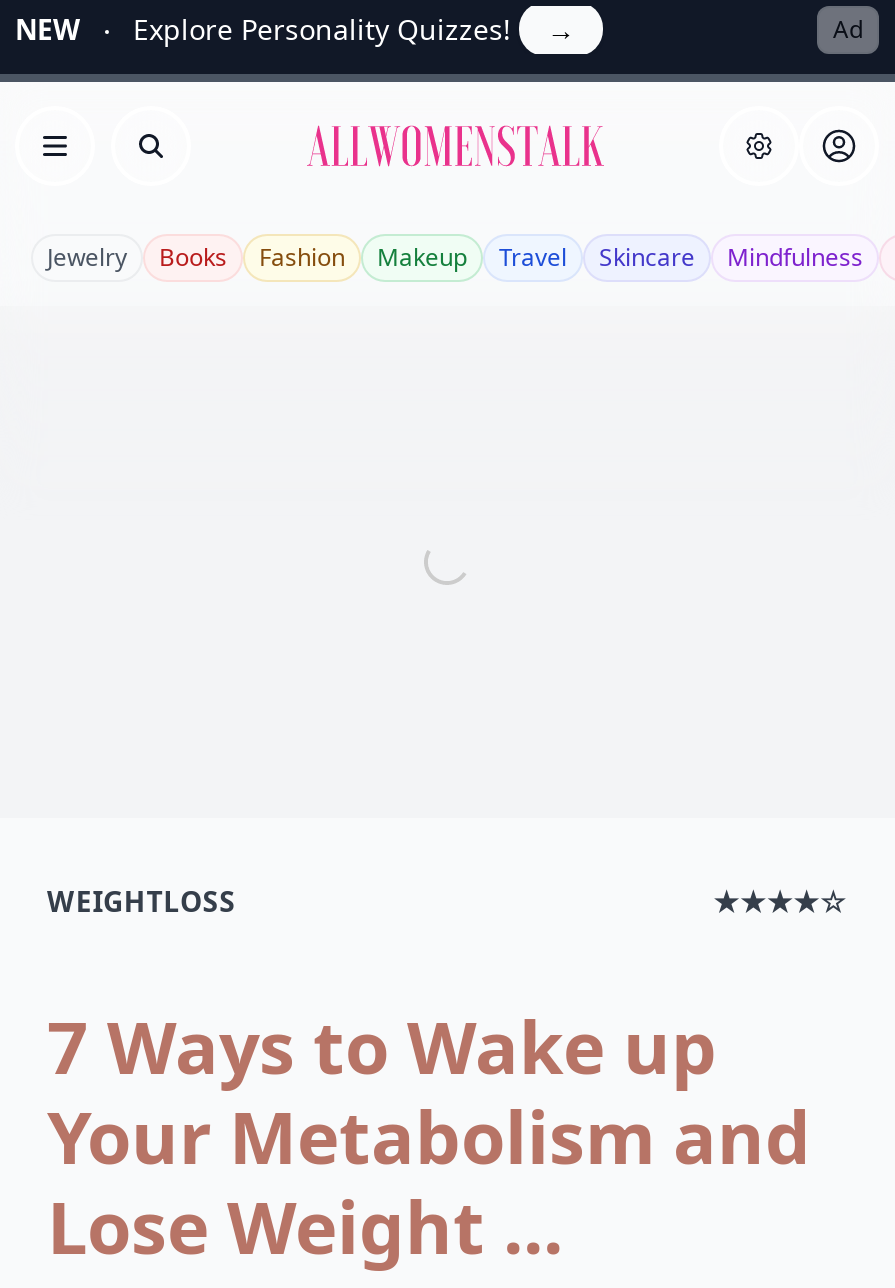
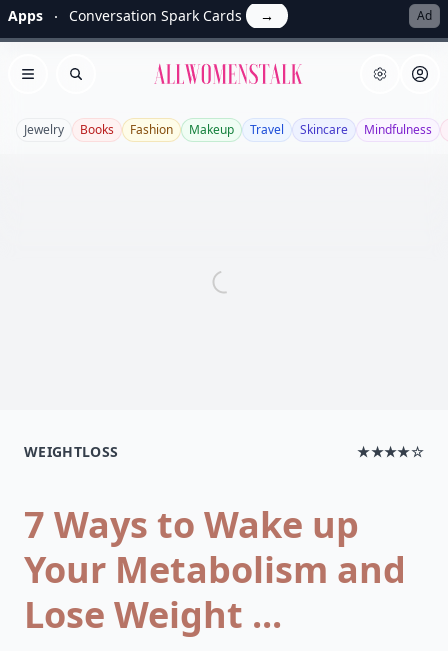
- NEW
- Explore Personality Quizzes!
+ Apps
+ Conversation Spark Cards
